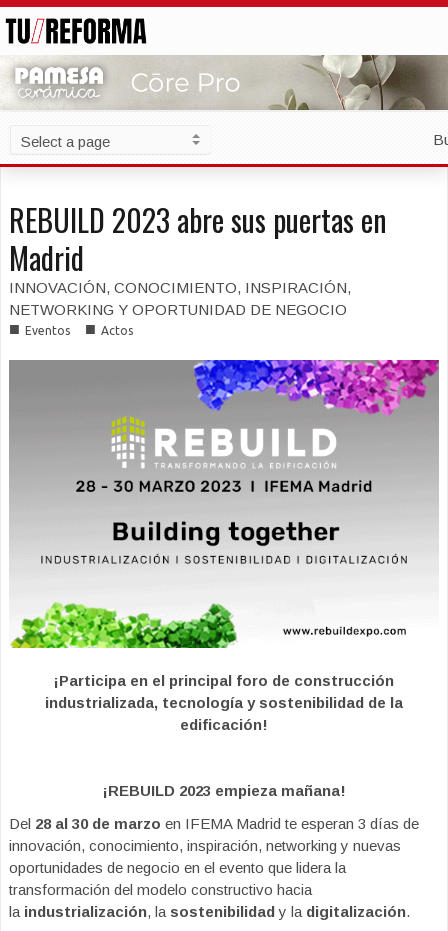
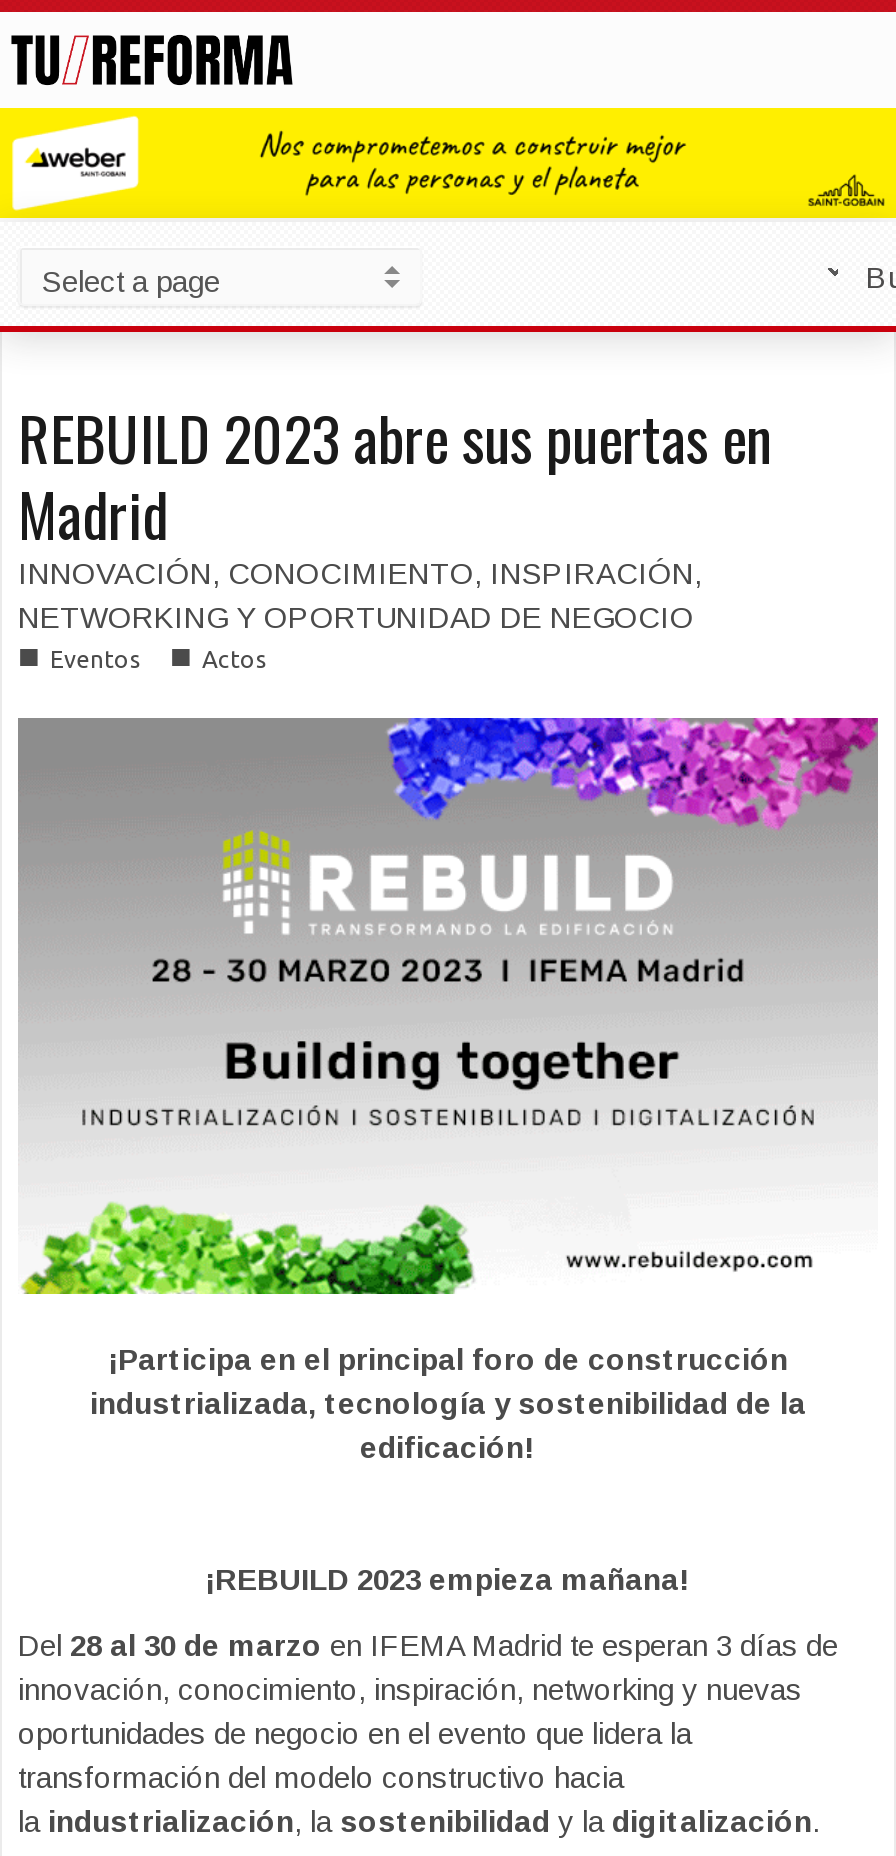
- [image]
+ [image]
